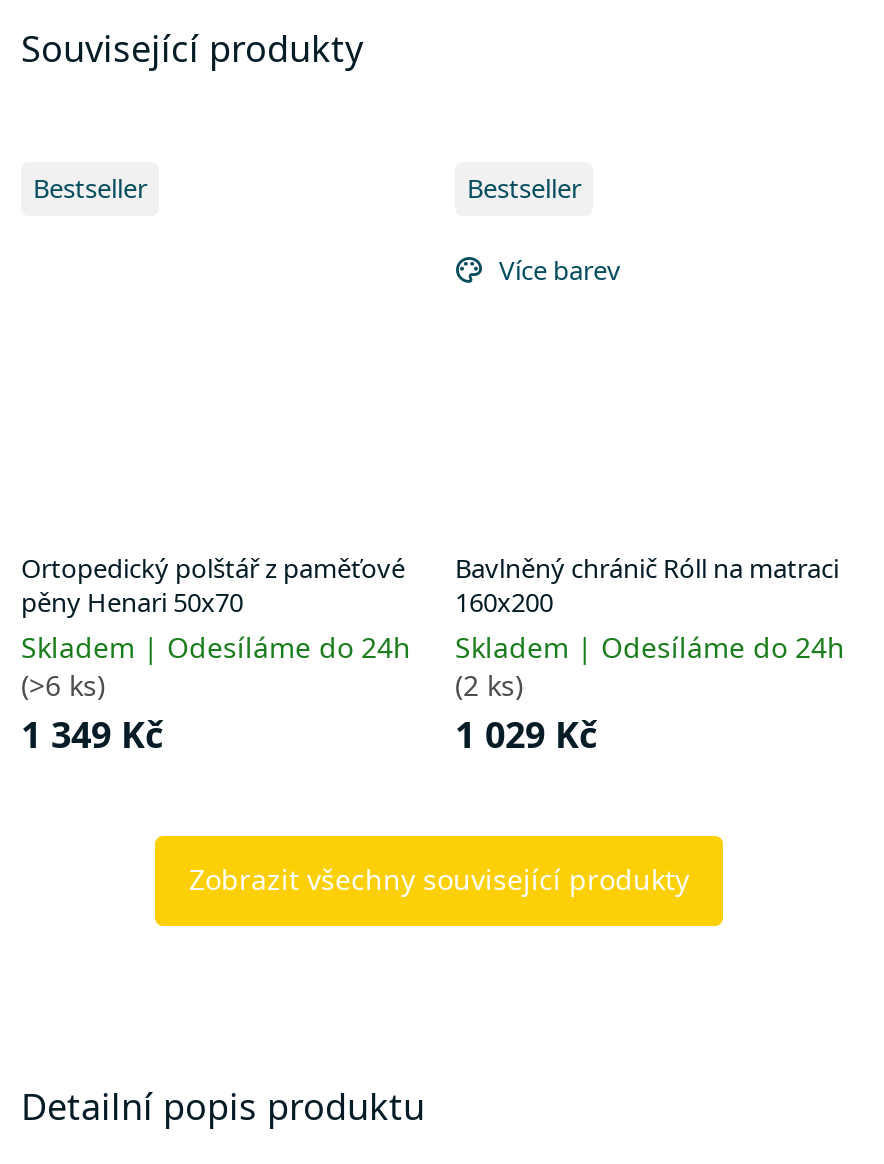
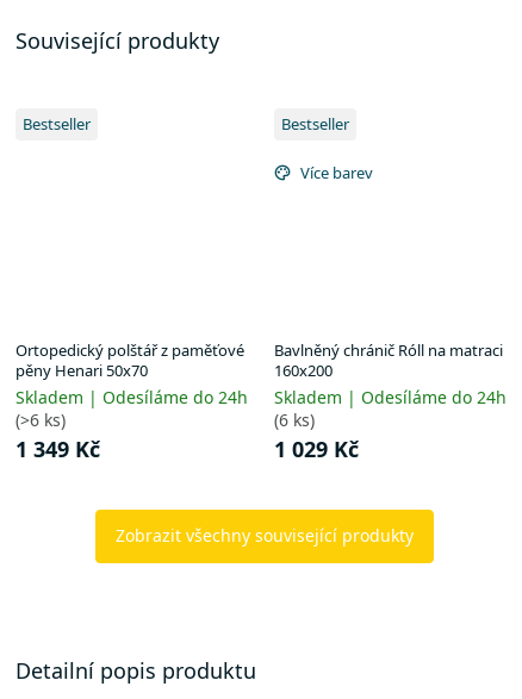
- (2 ks)
+ (6 ks)
